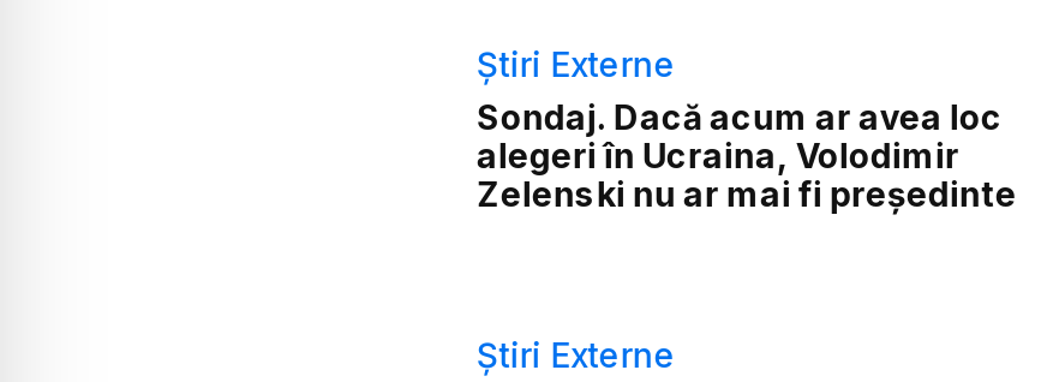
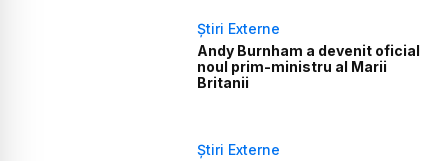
- Sondaj. Dacă acum ar avea loc
- alegeri în Ucraina, Volodimir
- Zelenski nu ar mai fi președinte
+ Andy Burnham a devenit oficial
+ noul prim-ministru al Marii
+ Britanii
